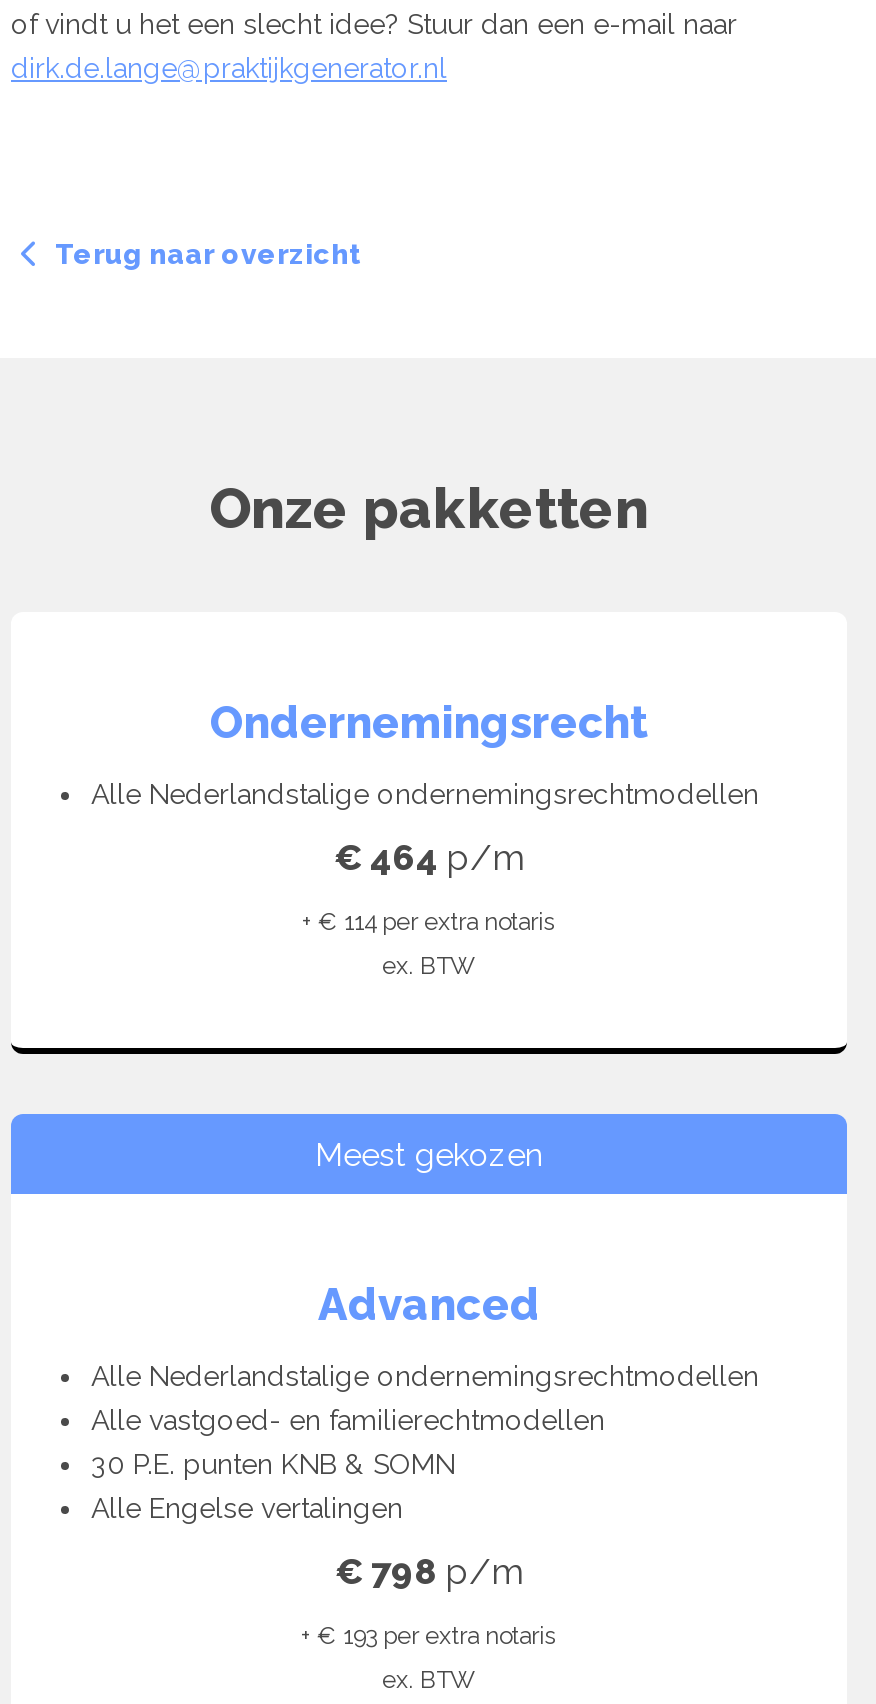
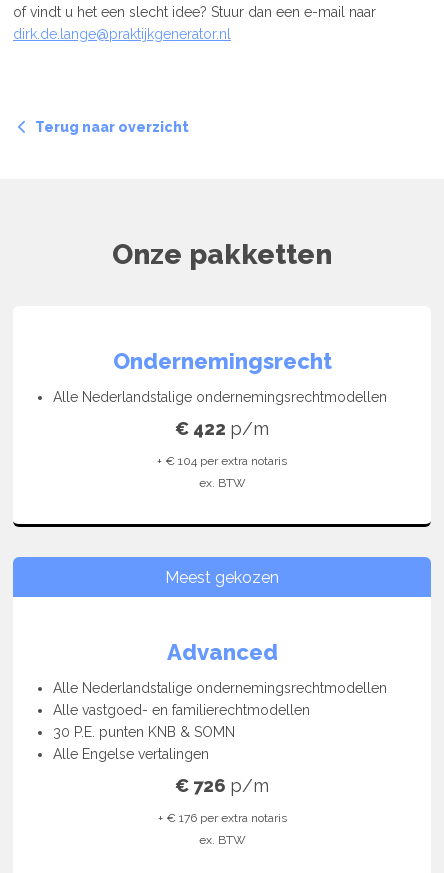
- € 464 p/m
+ € 422 p/m

- + € 114 per extra notaris
+ + € 104 per extra notaris

- € 798 p/m
+ € 726 p/m

- + € 193 per extra notaris
+ + € 176 per extra notaris
